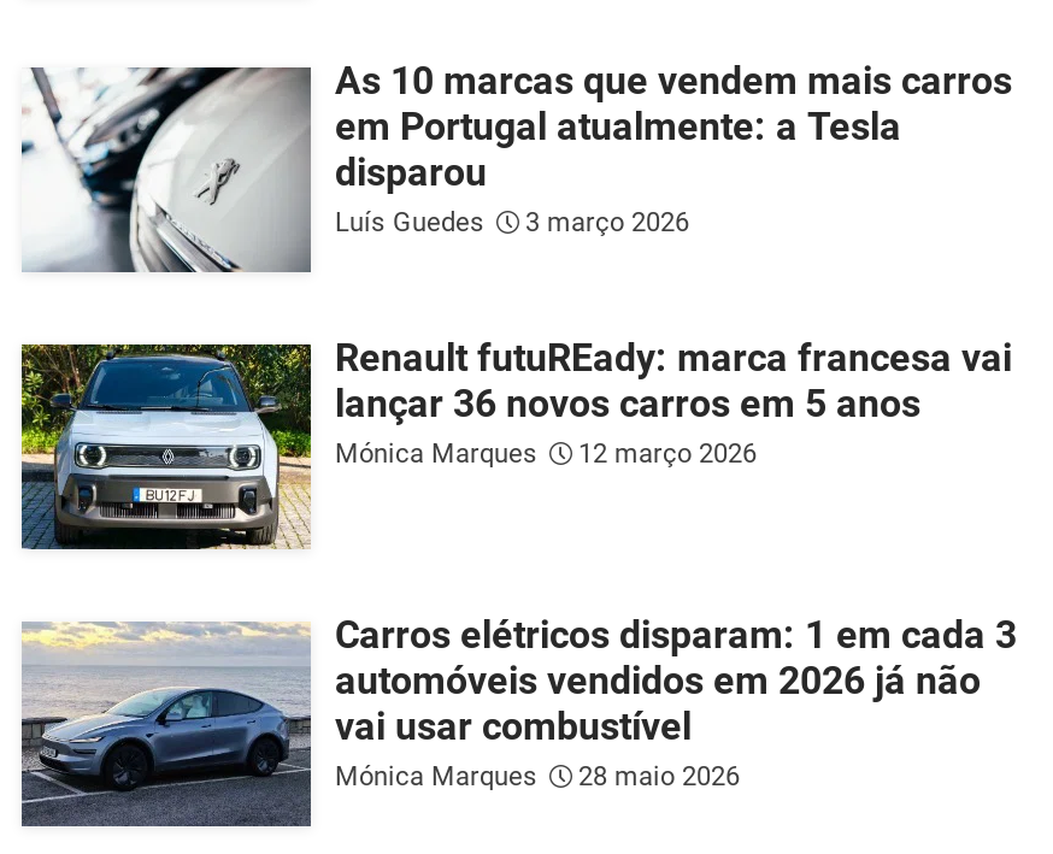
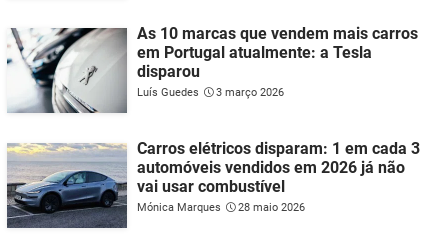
- [image]
- Renault futuREady: marca francesa vai
- lançar 36 novos carros em 5 anos
- Mónica Marques
- 12 março 2026
